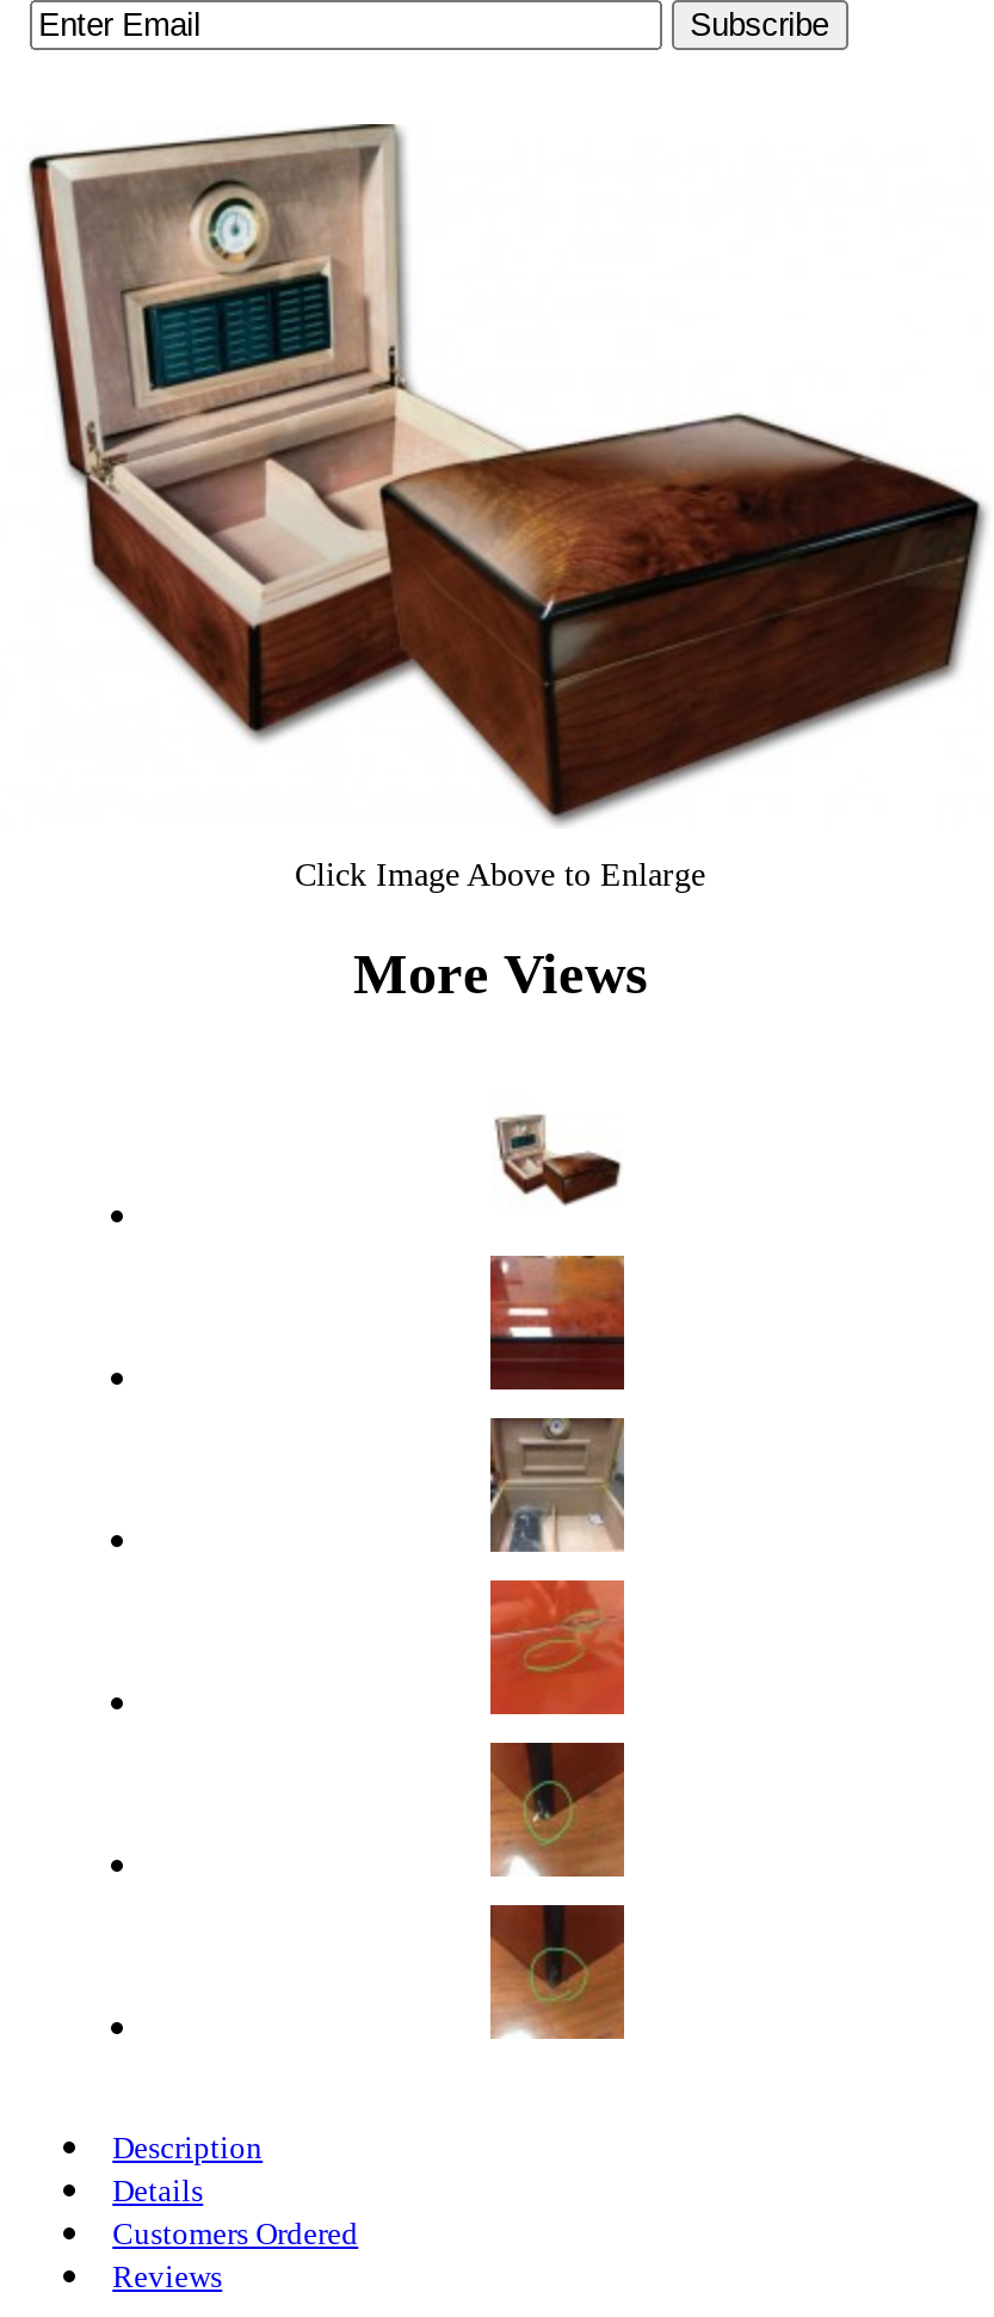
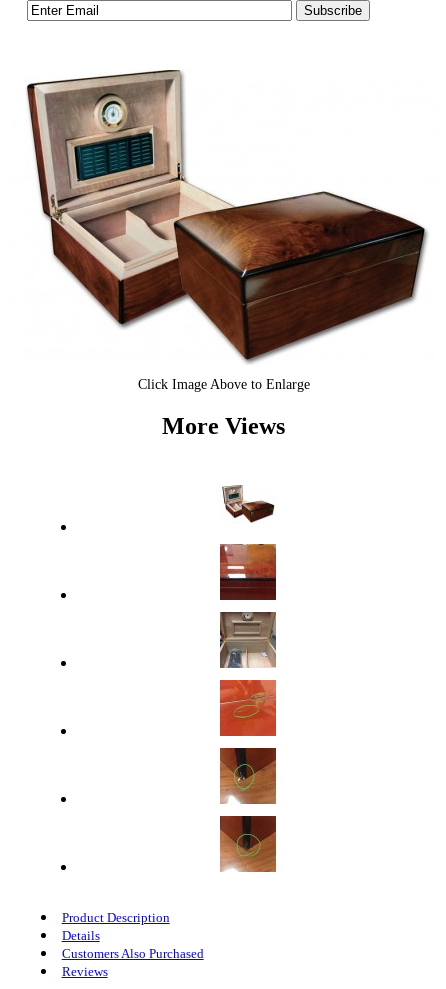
- Description
+ Product Description

- Customers Ordered
+ Customers Also Purchased
